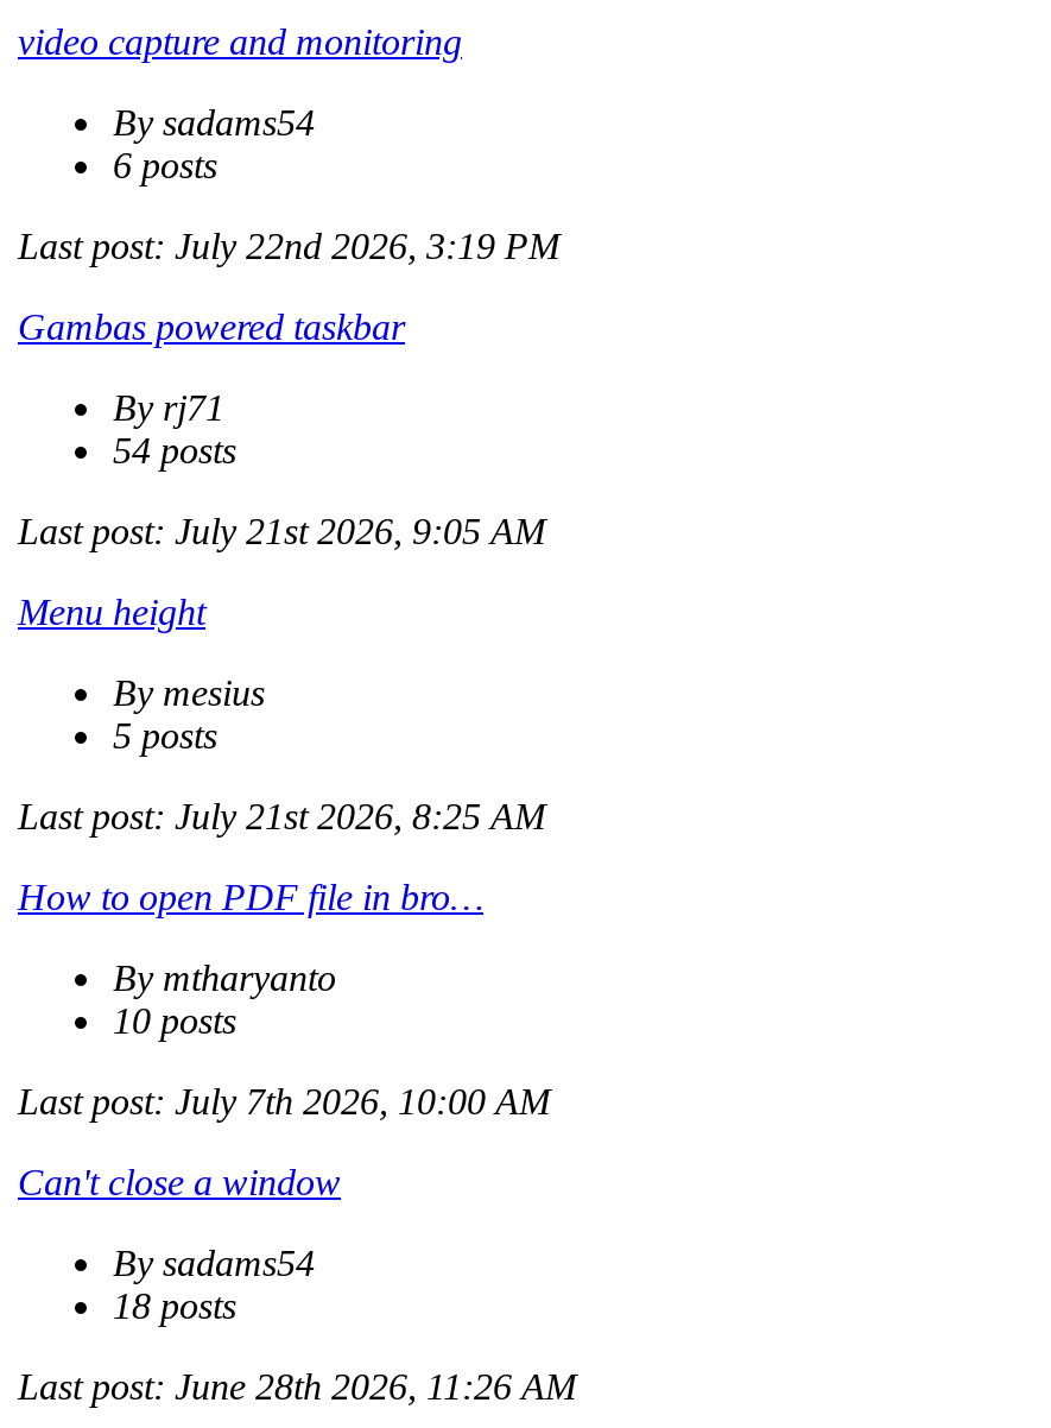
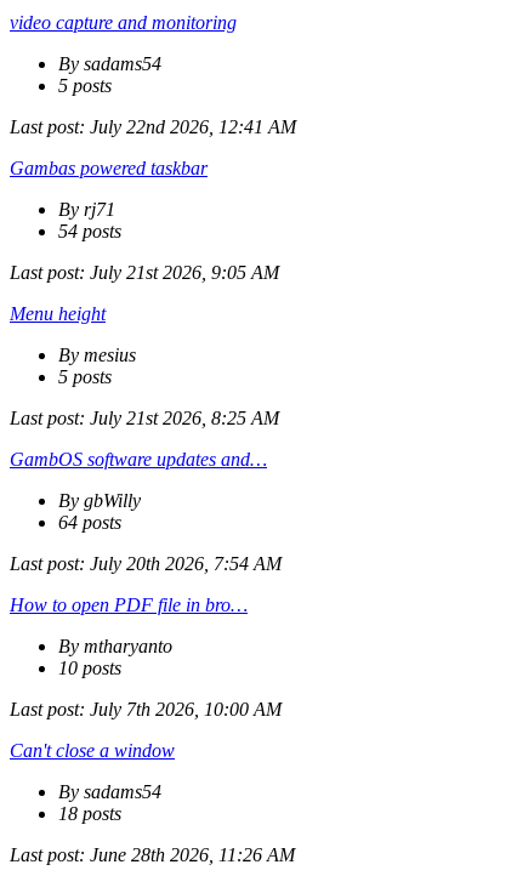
- 6 posts
+ 5 posts

- Last post: July 22nd 2026, 3:19 PM
+ Last post: July 22nd 2026, 12:41 AM

+ GambOS software updates and…
+ By gbWilly
+ 64 posts
+ Last post: July 20th 2026, 7:54 AM
